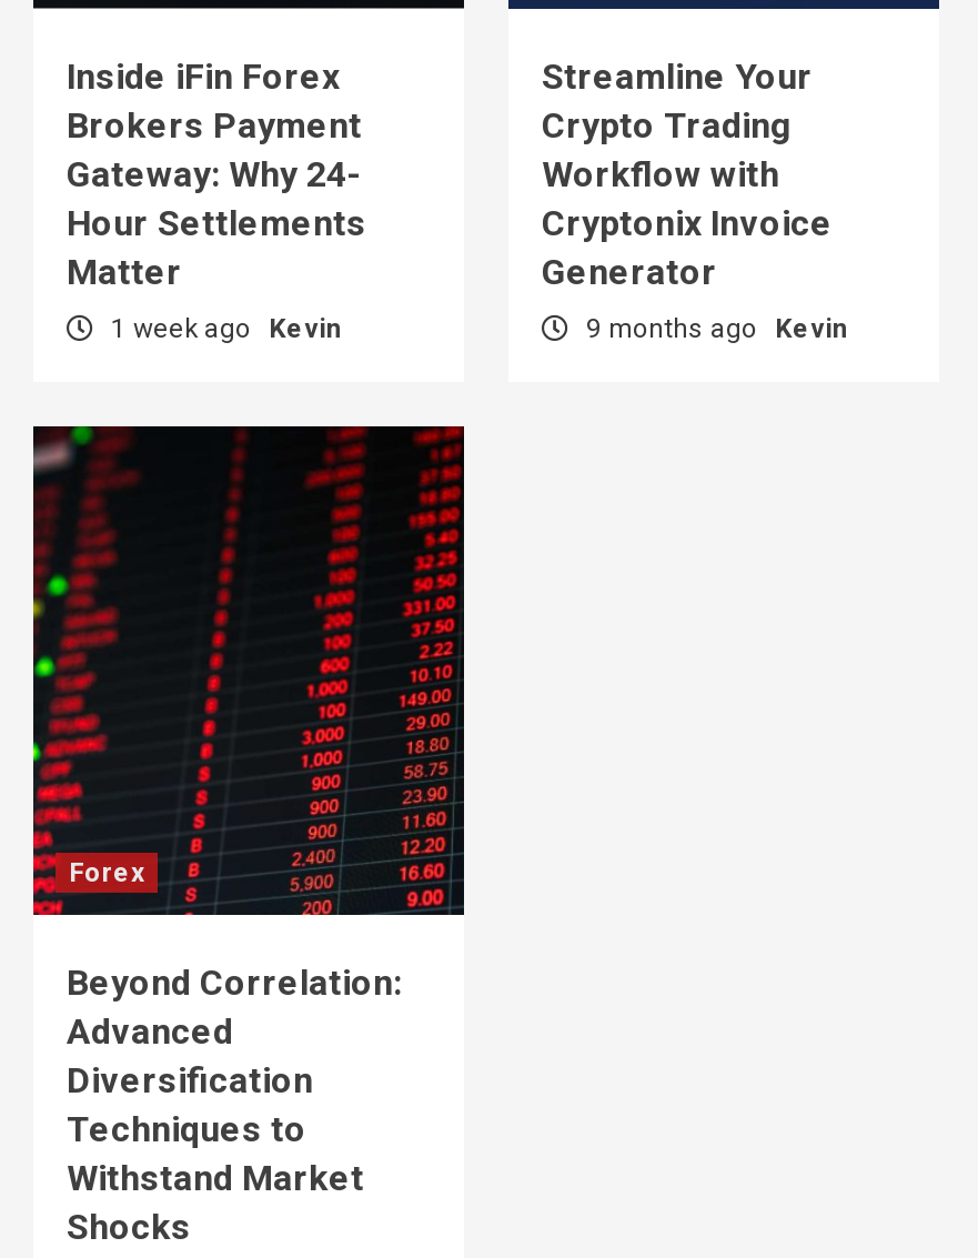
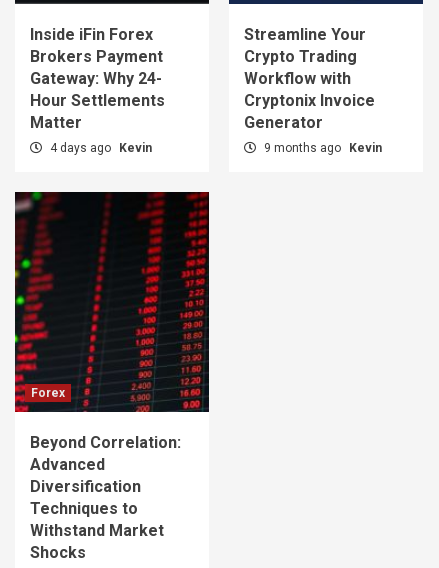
- 1 week ago Kevin
+ 4 days ago Kevin
